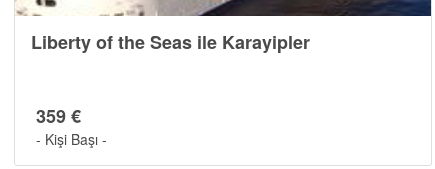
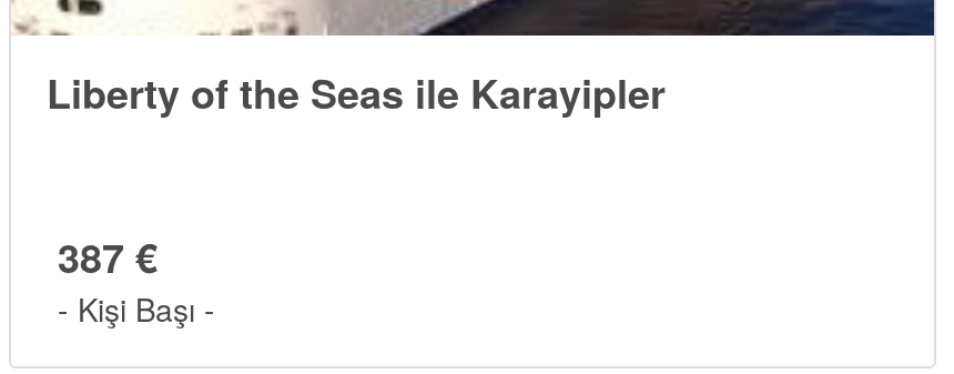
- 359 €
+ 387 €
